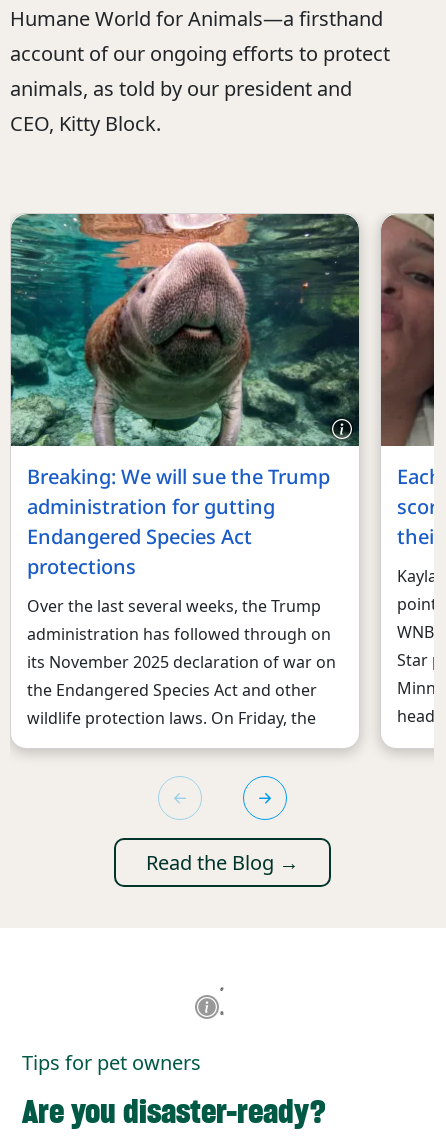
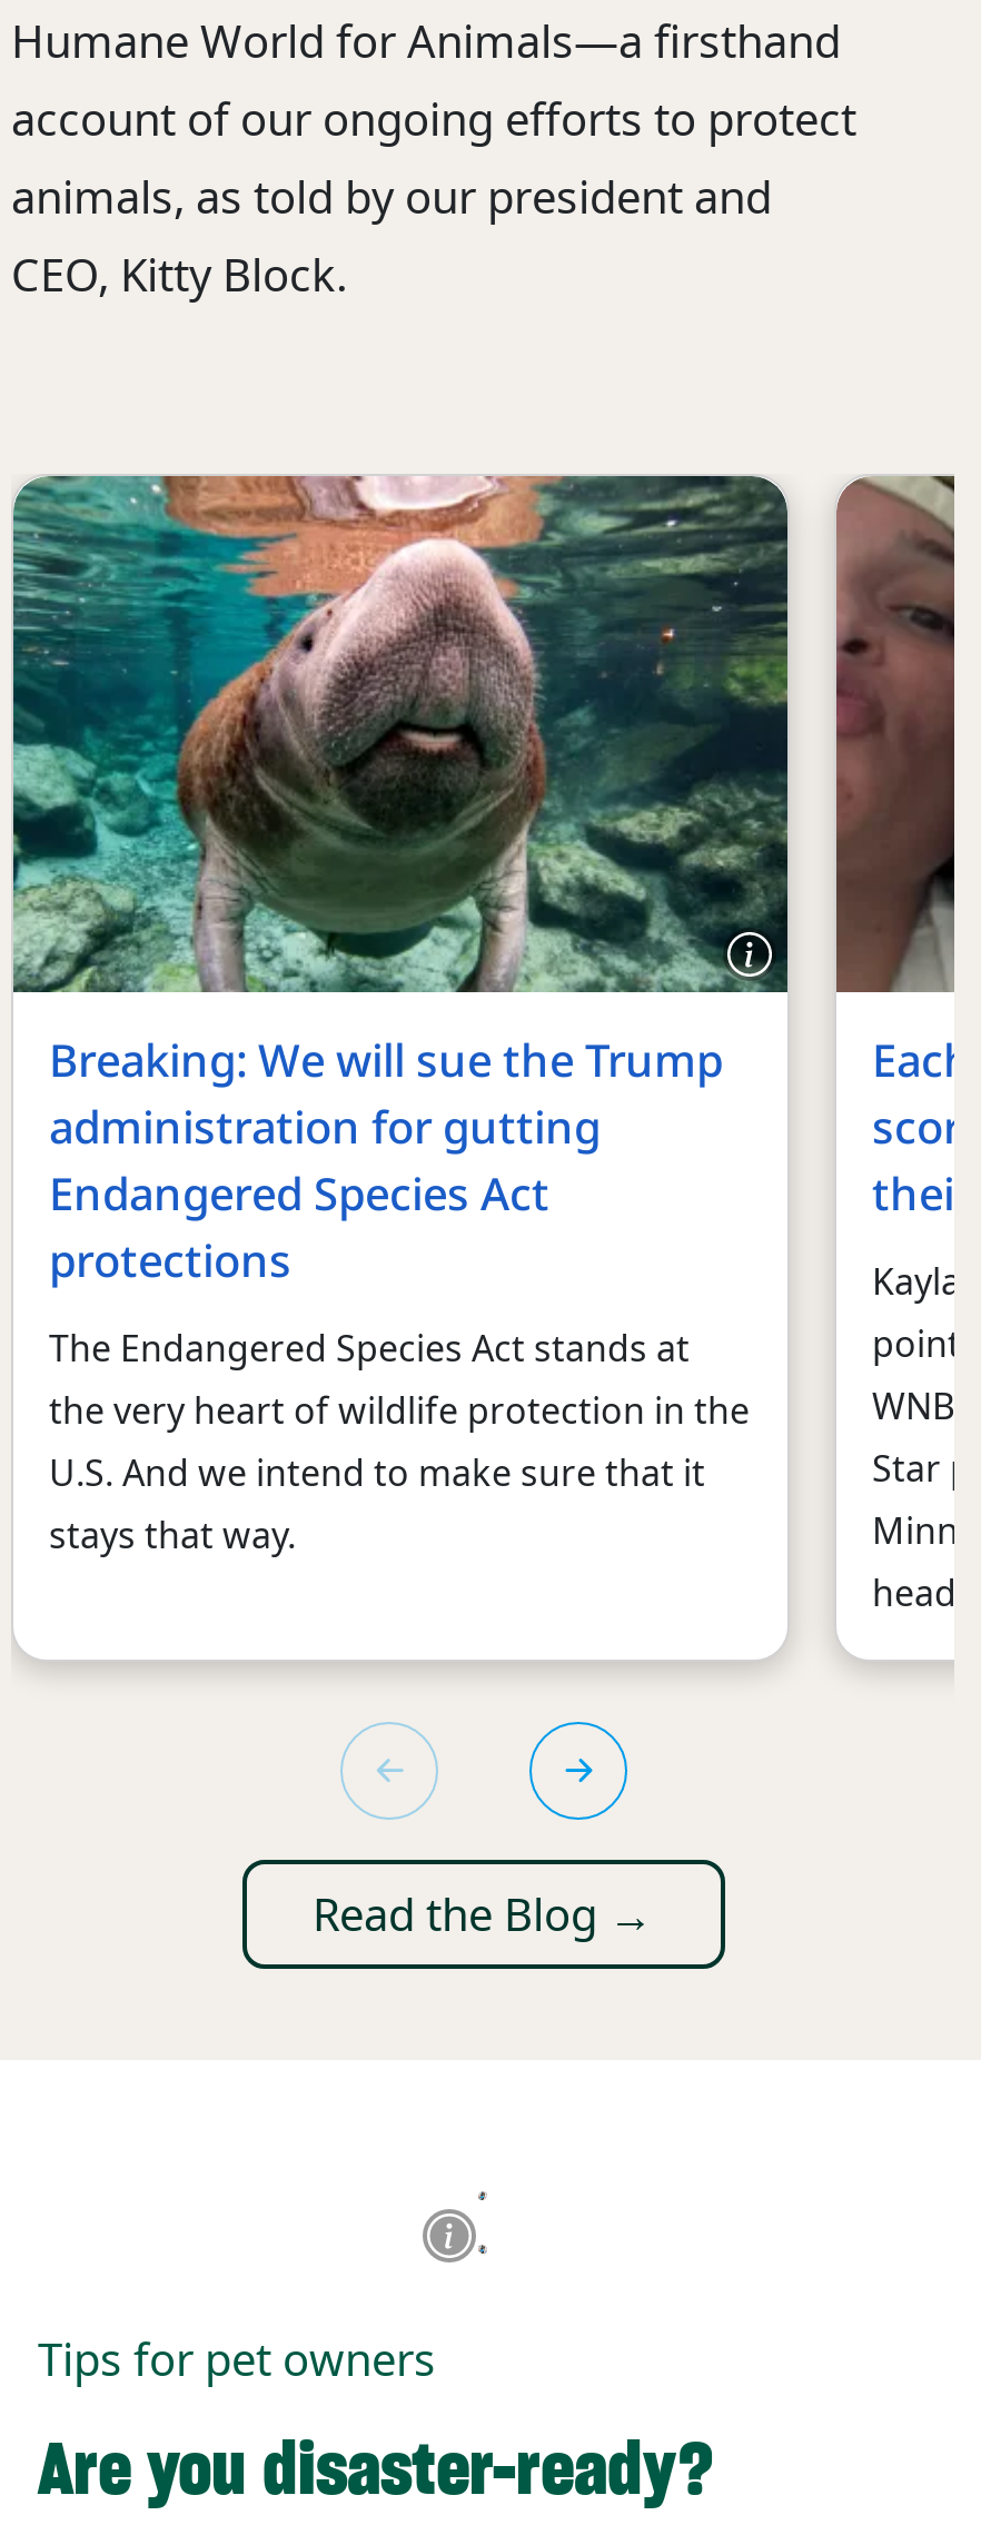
- Over the last several weeks, the Trump
- administration has followed through on
- its November 2025 declaration of war on
- the Endangered Species Act and other
- wildlife protection laws. On Friday, the
+ The Endangered Species Act stands at
+ the very heart of wildlife protection in the
+ U.S. And we intend to make sure that it
+ stays that way.
